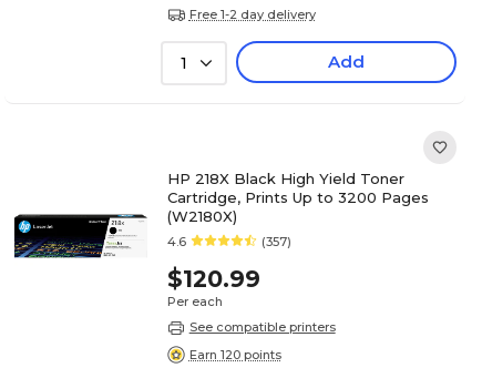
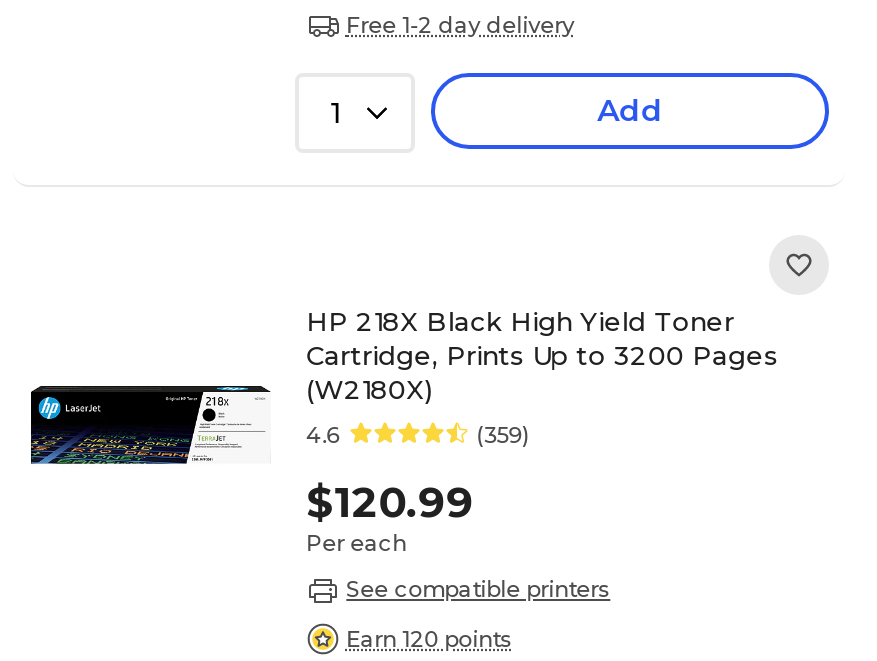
- (357)
+ (359)
